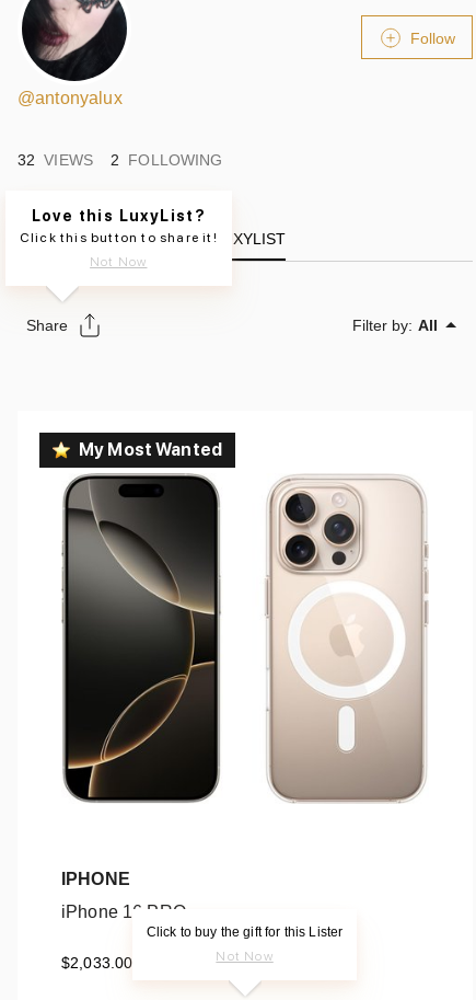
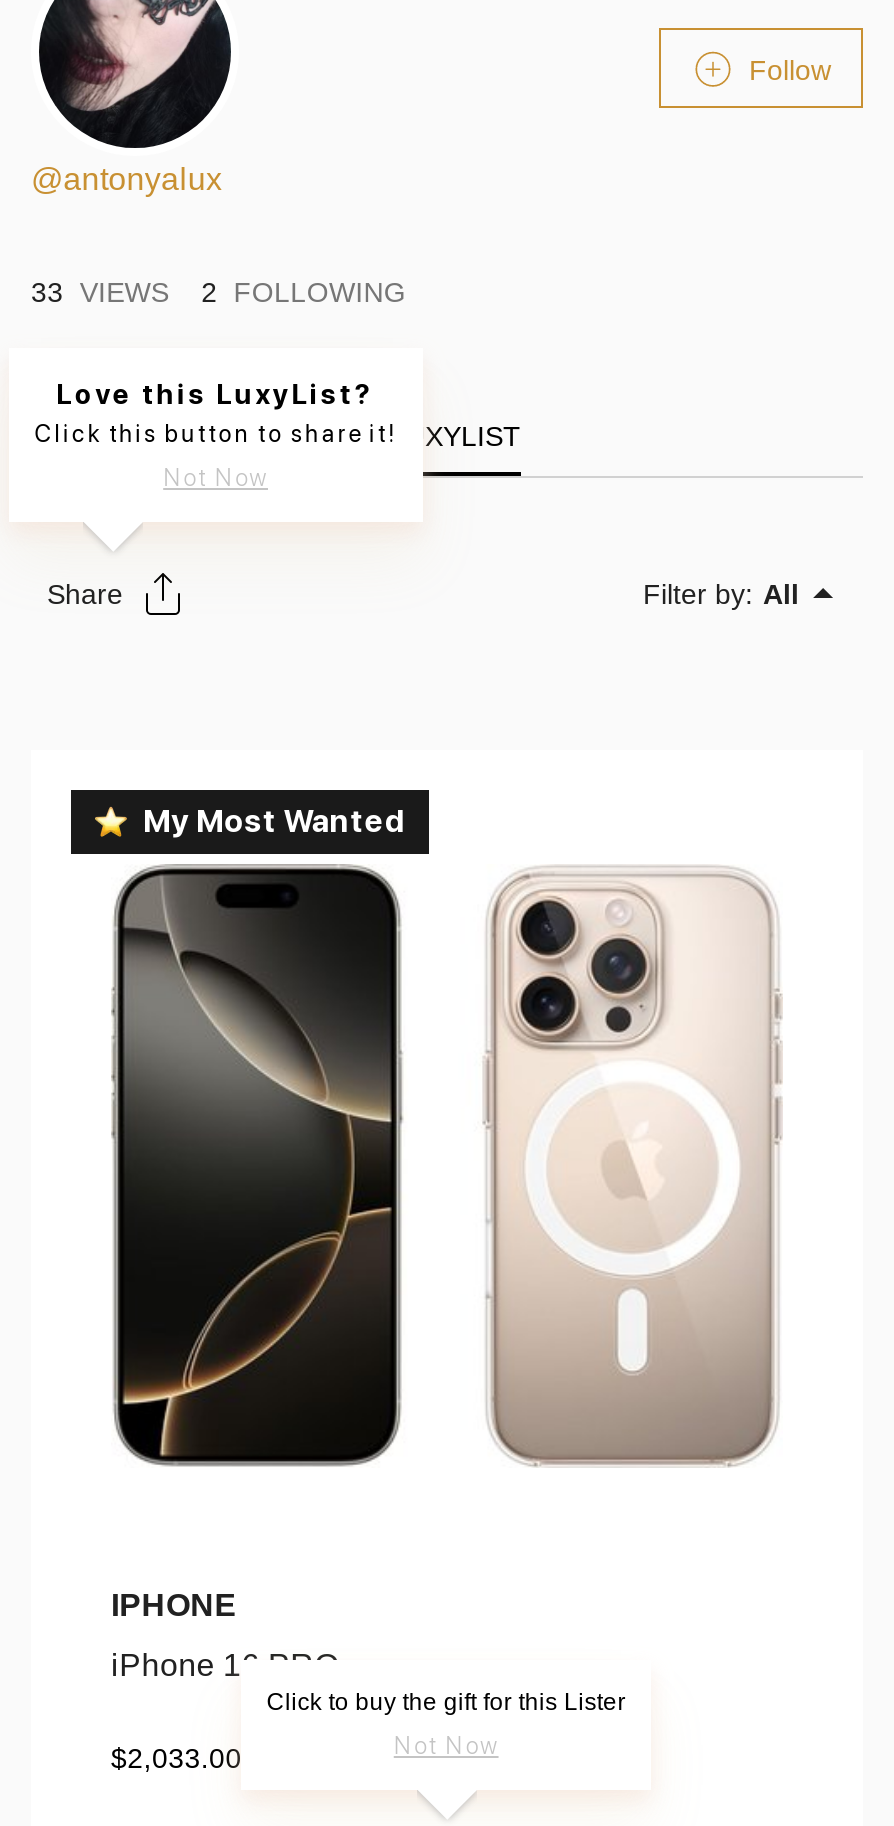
- 32 VIEWS 2 FOLLOWING
+ 33 VIEWS 2 FOLLOWING
